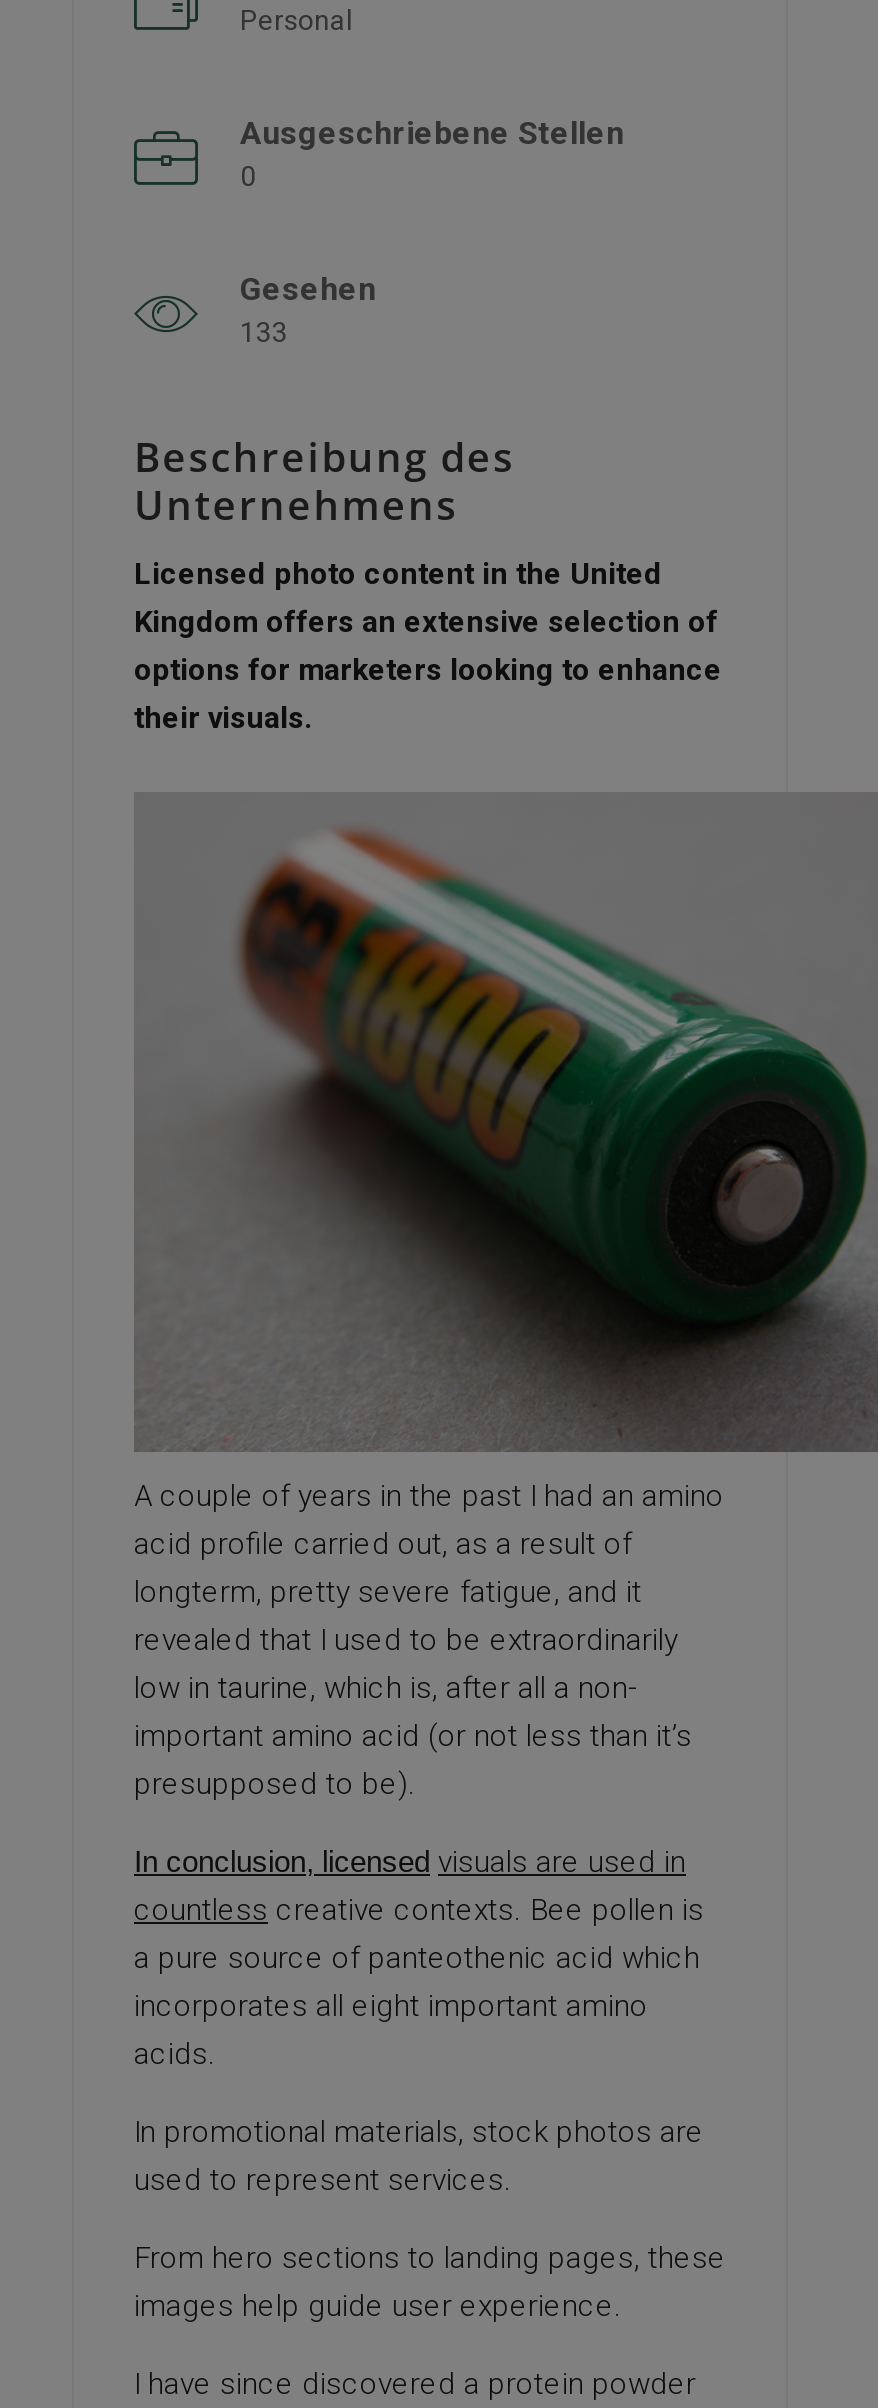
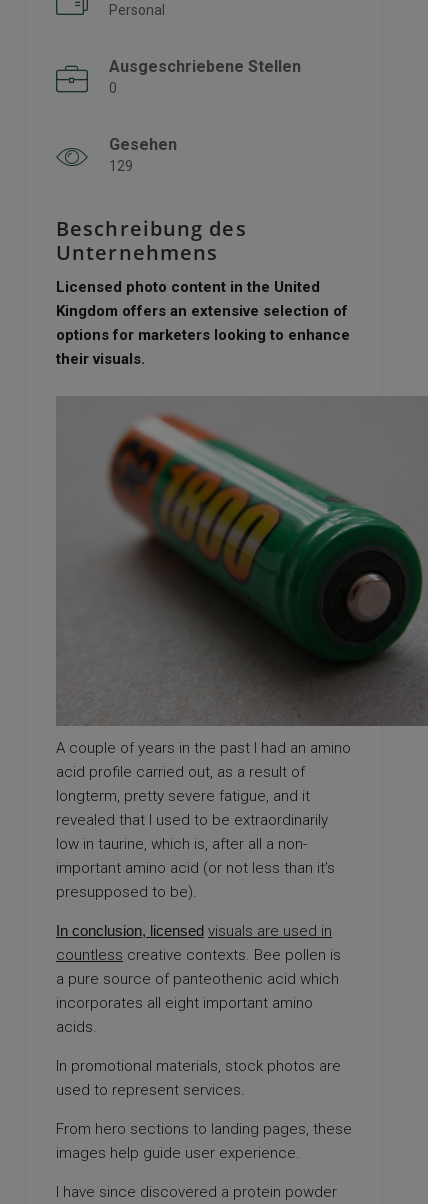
- 133
+ 129
